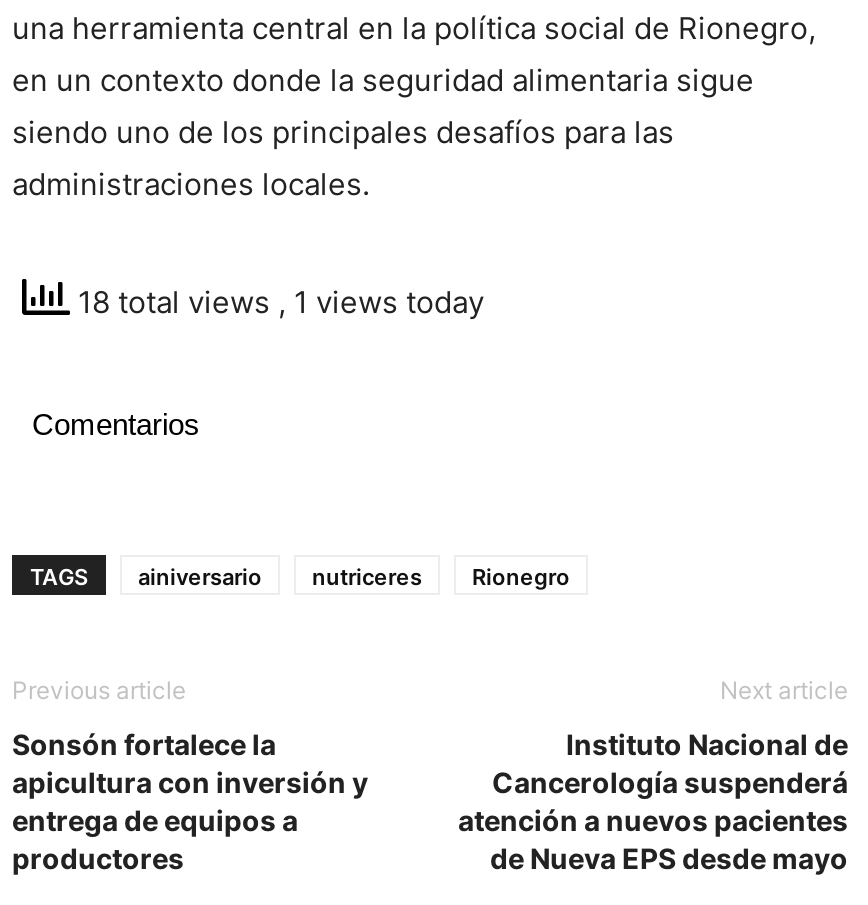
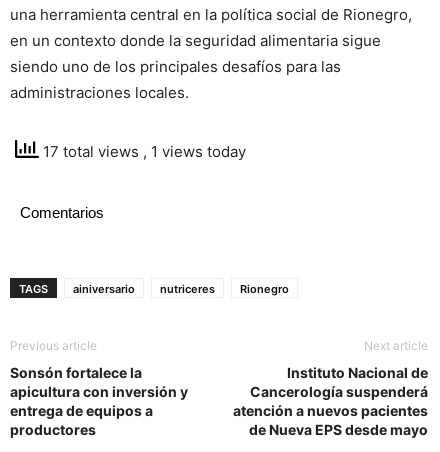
- 18 total views, 1 views today
+ 17 total views, 1 views today
